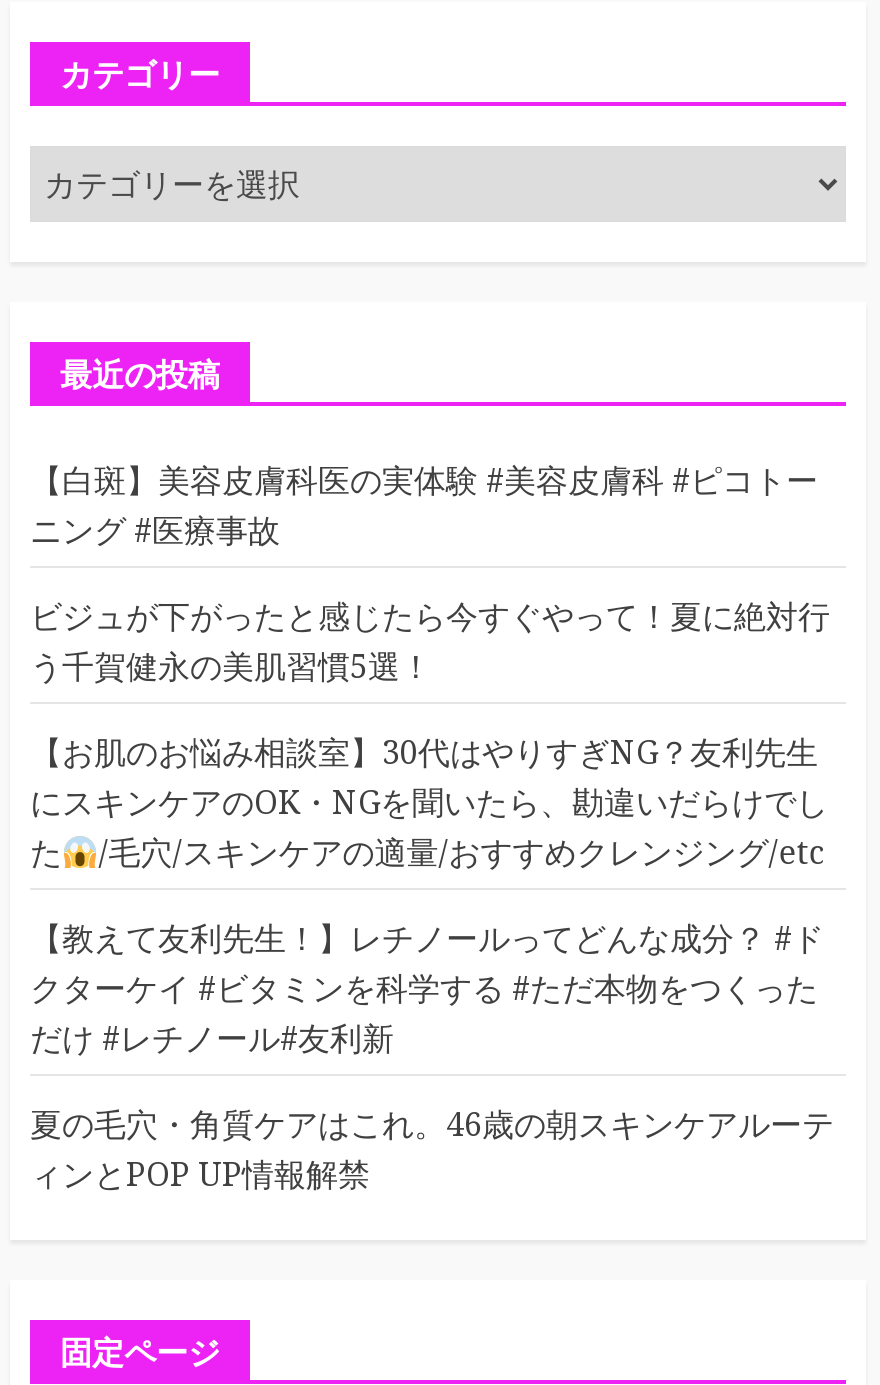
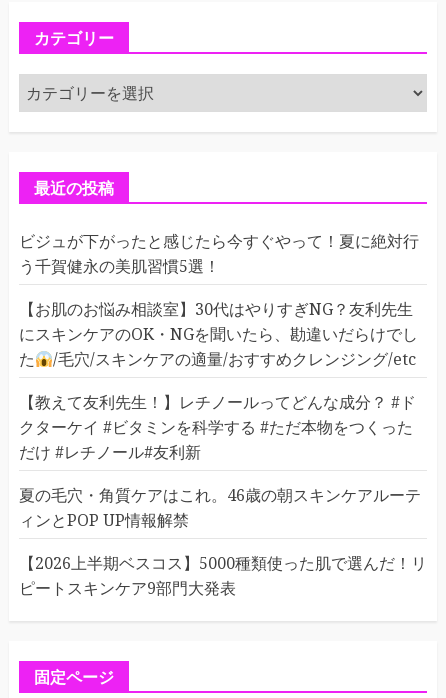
- 【白斑】美容皮膚科医の実体験 #美容皮膚科 #ピコトー
- ニング #医療事故

moved up: ビジュが下がったと感じたら今すぐやって！夏に絶対行 | う千賀健永の美肌習慣5選！ | 【お肌のお悩み相談室】30代はやりすぎNG？友利先生 | ... | 夏の毛穴・角質ケアはこれ。46歳の朝スキンケアルーテ | ィンとPOP UP情報解禁

+ 【2026上半期ベスコス】5000種類使った肌で選んだ！リ
+ ピートスキンケア9部門大発表
